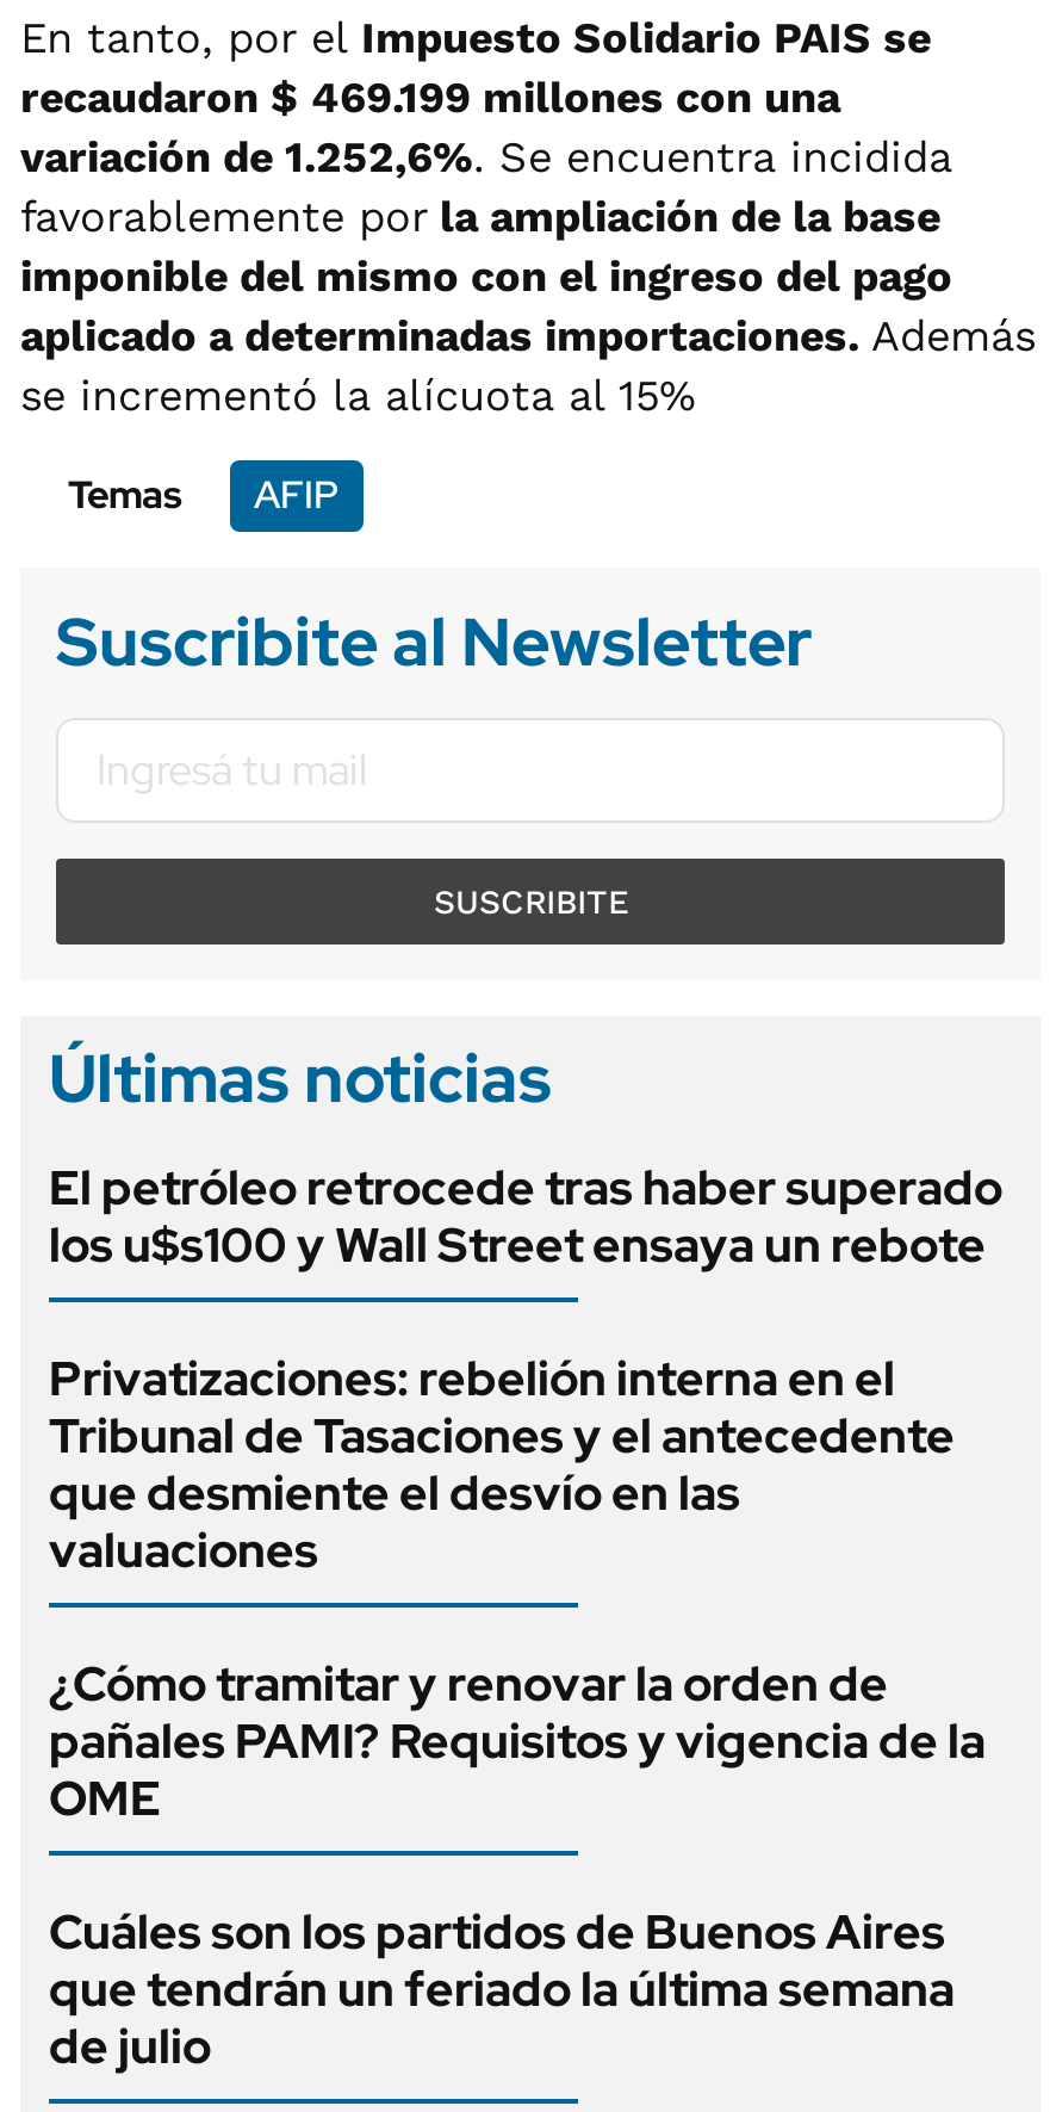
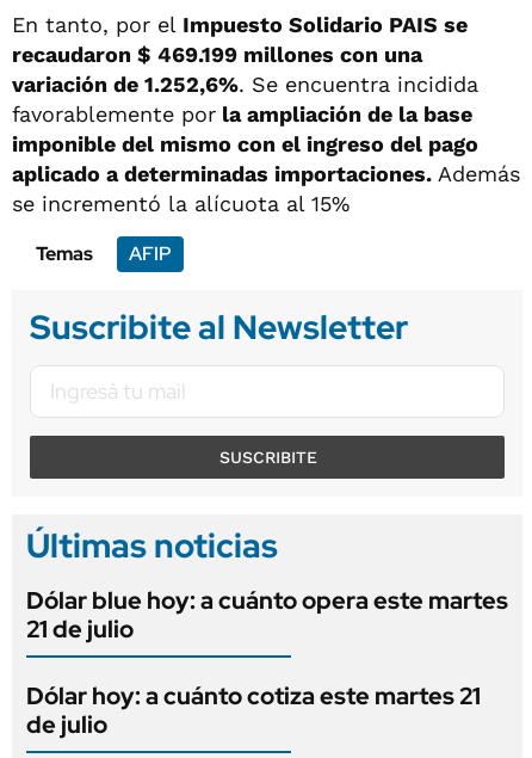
- El petróleo retrocede tras haber superado
- los u$s100 y Wall Street ensaya un rebote
- Privatizaciones: rebelión interna en el
- Tribunal de Tasaciones y el antecedente
- que desmiente el desvío en las
- valuaciones
- ¿Cómo tramitar y renovar la orden de
- pañales PAMI? Requisitos y vigencia de la
- OME
- Cuáles son los partidos de Buenos Aires
- que tendrán un feriado la última semana
+ Dólar blue hoy: a cuánto opera este martes
+ 21 de julio
+ Dólar hoy: a cuánto cotiza este martes 21
